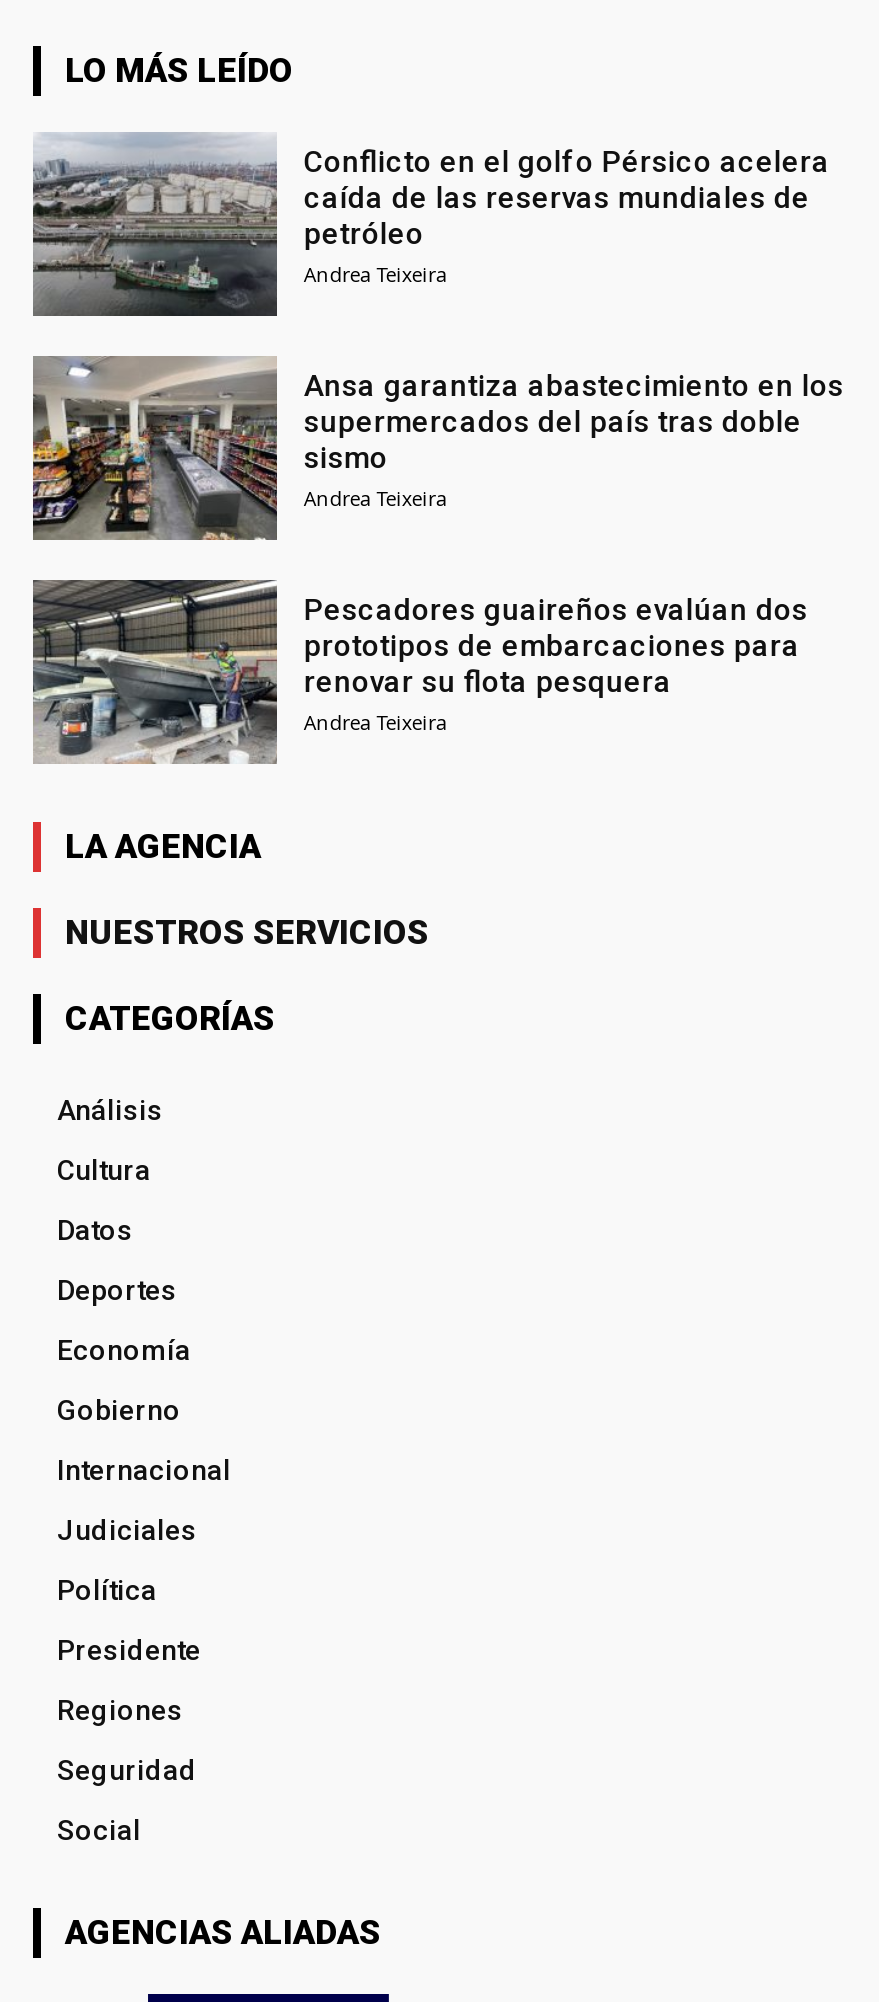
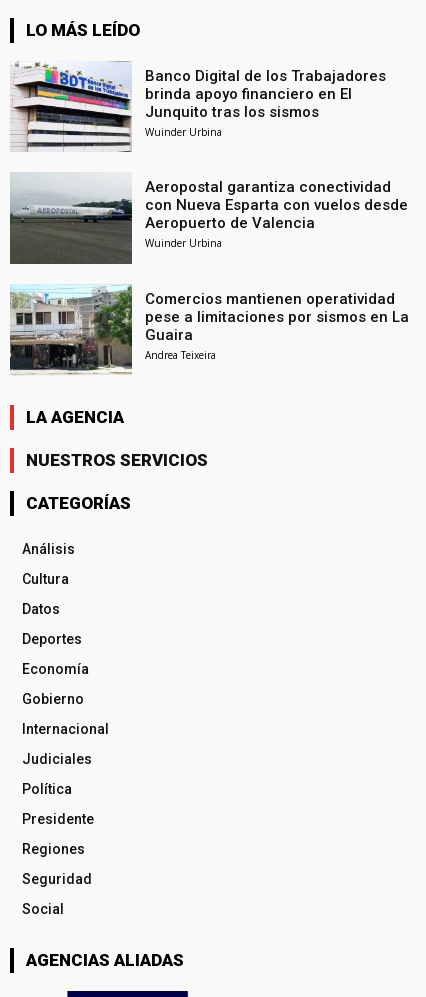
- [image]
- Conflicto en el golfo Pérsico acelera
- caída de las reservas mundiales de
- petróleo
- Andrea Teixeira
+ [image]
+ Banco Digital de los Trabajadores
+ brinda apoyo financiero en El
+ Junquito tras los sismos
+ Wuinder Urbina

- [image]
- Ansa garantiza abastecimiento en los
- supermercados del país tras doble
- sismo
- Andrea Teixeira
+ [image]
+ Aeropostal garantiza conectividad
+ con Nueva Esparta con vuelos desde
+ Aeropuerto de Valencia
+ Wuinder Urbina

- [image]
- Pescadores guaireños evalúan dos
- prototipos de embarcaciones para
- renovar su flota pesquera
+ [image]
+ Comercios mantienen operatividad
+ pese a limitaciones por sismos en La
+ Guaira
